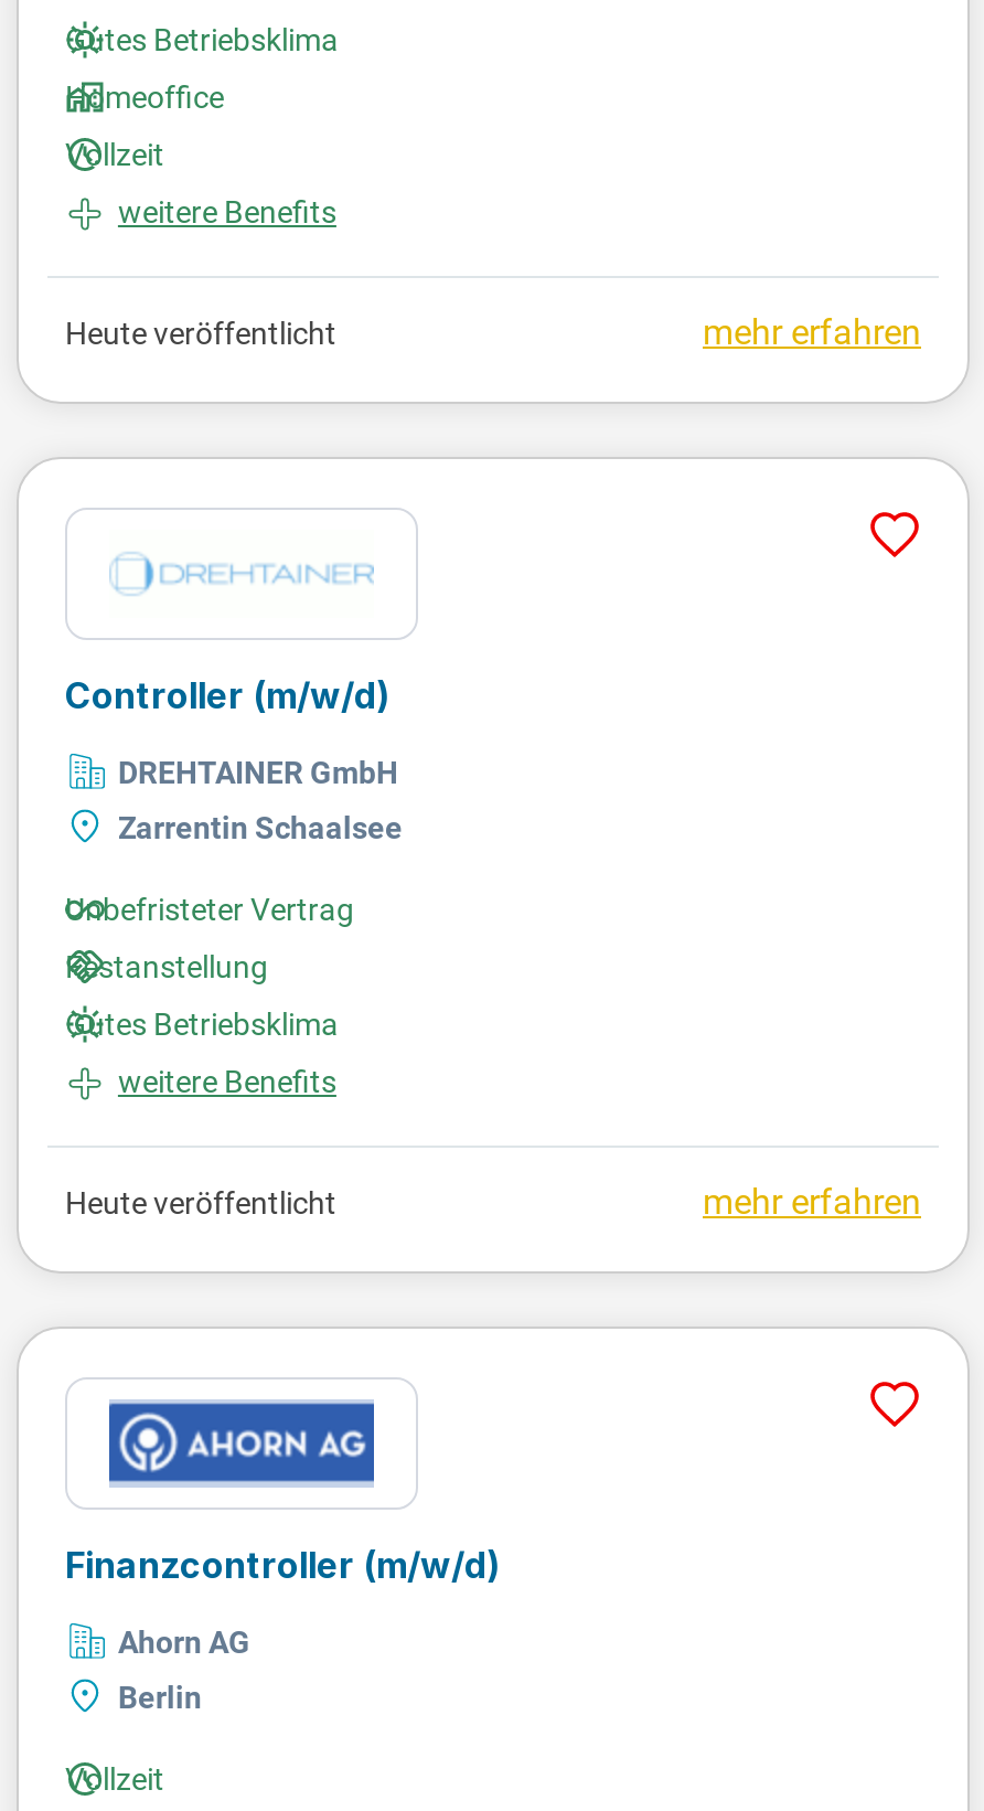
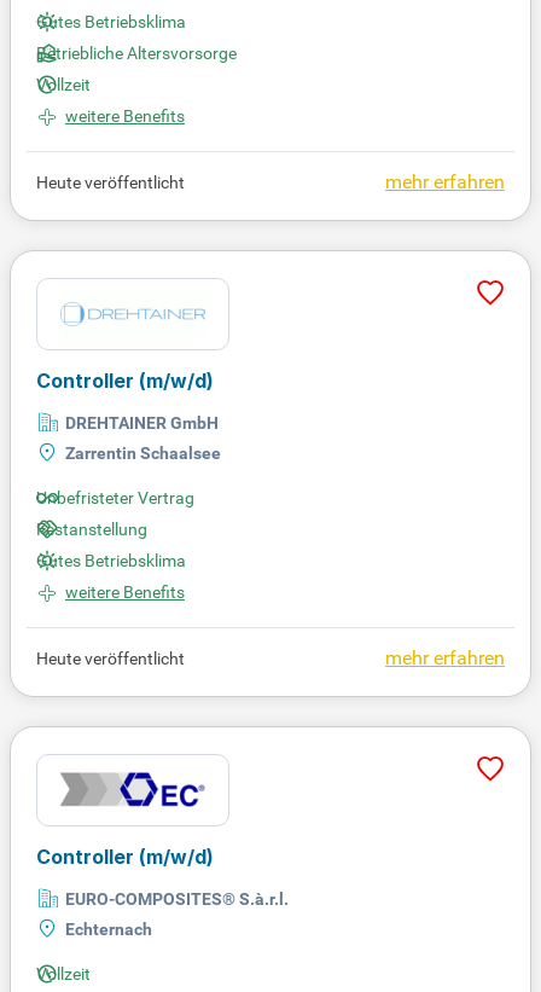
- Homeoffice
+ Betriebliche Altersvorsorge

- [image]
- Finanzcontroller (m/w/d)
+ [image]
+ Controller (m/w/d)

- Ahorn AG
+ EURO-COMPOSITES® S.à.r.l.

- Berlin
+ Echternach
